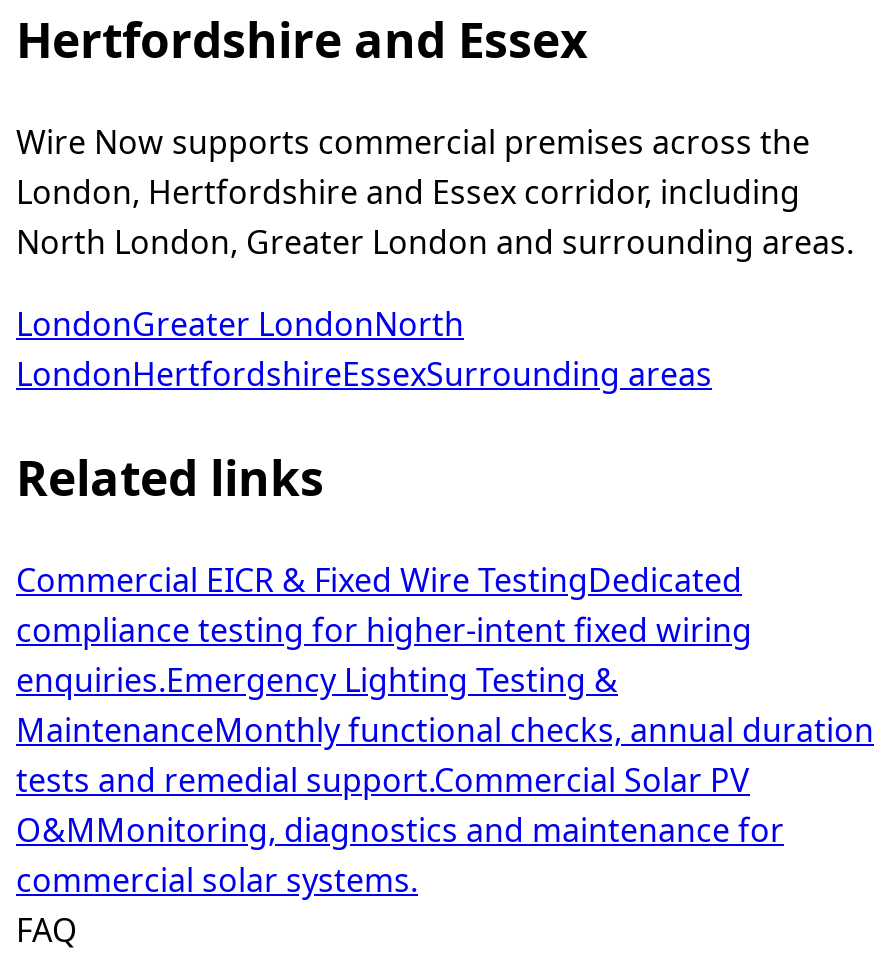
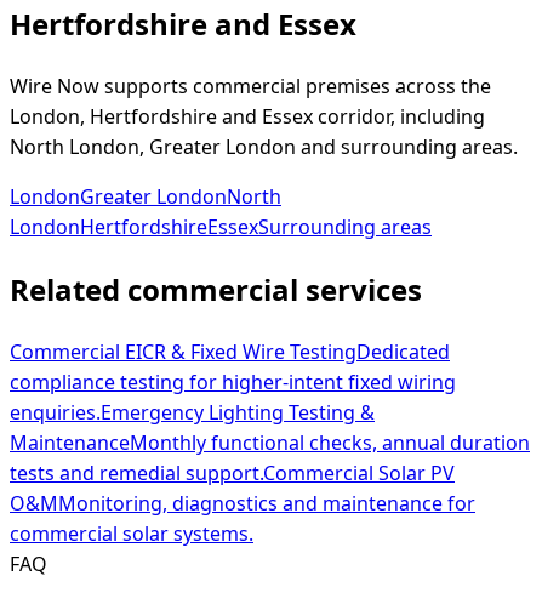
- Related links
+ Related commercial services
